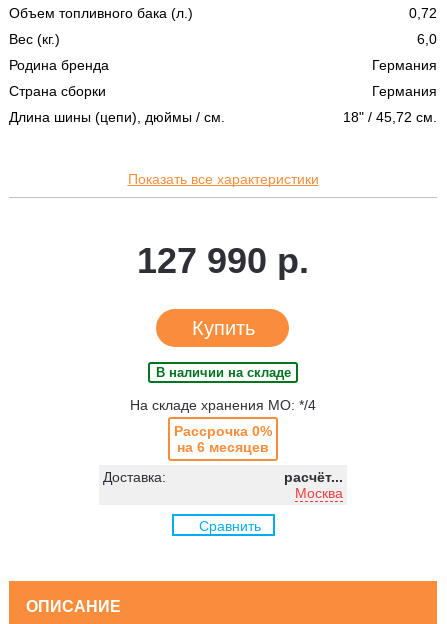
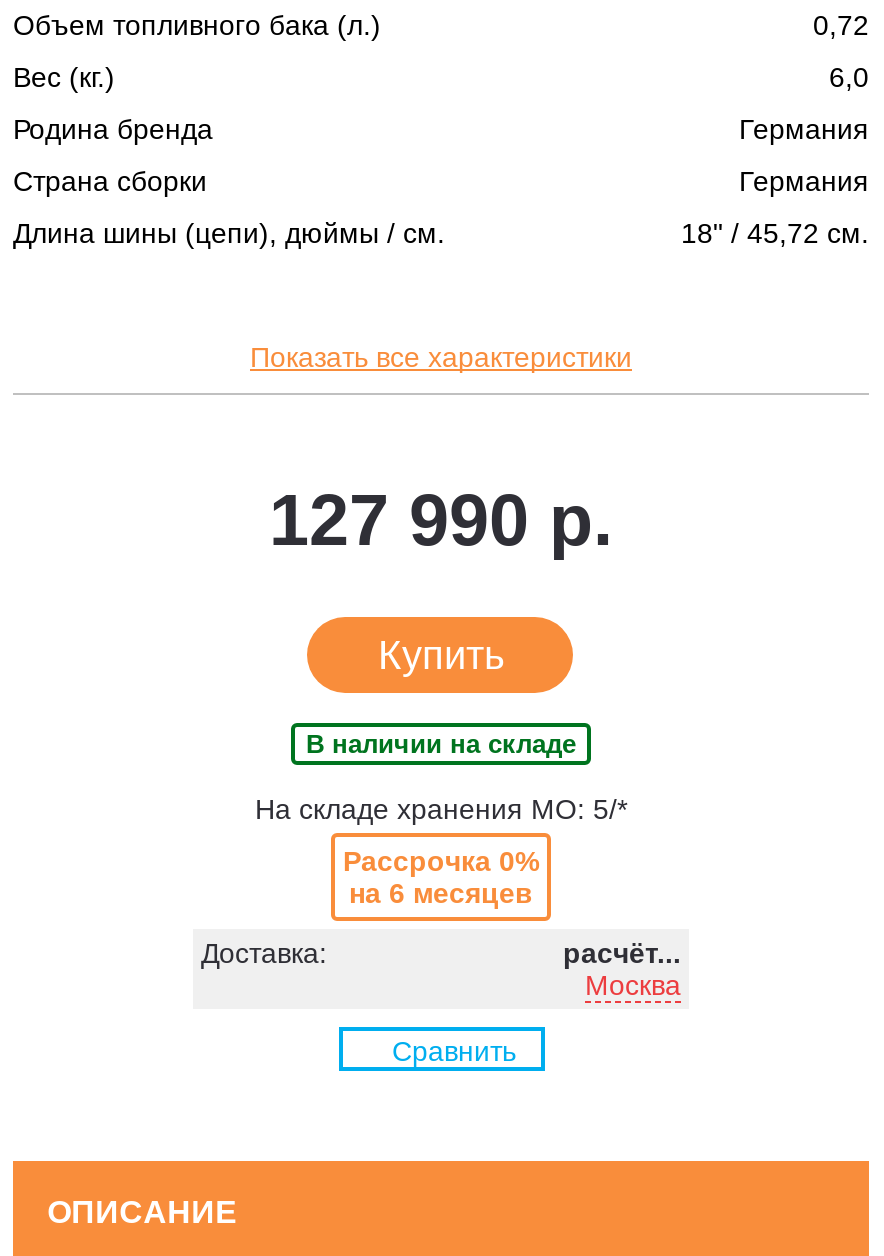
- На складе хранения МО: */4
+ На складе хранения МО: 5/*
